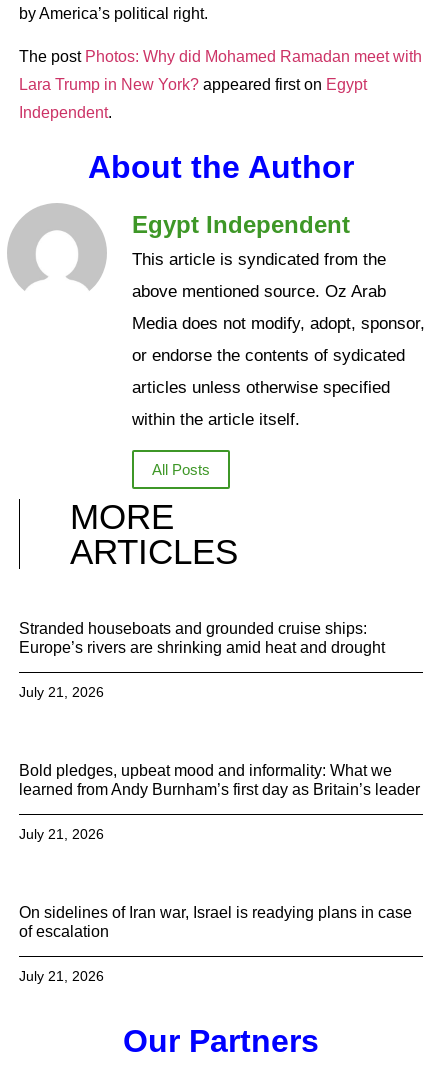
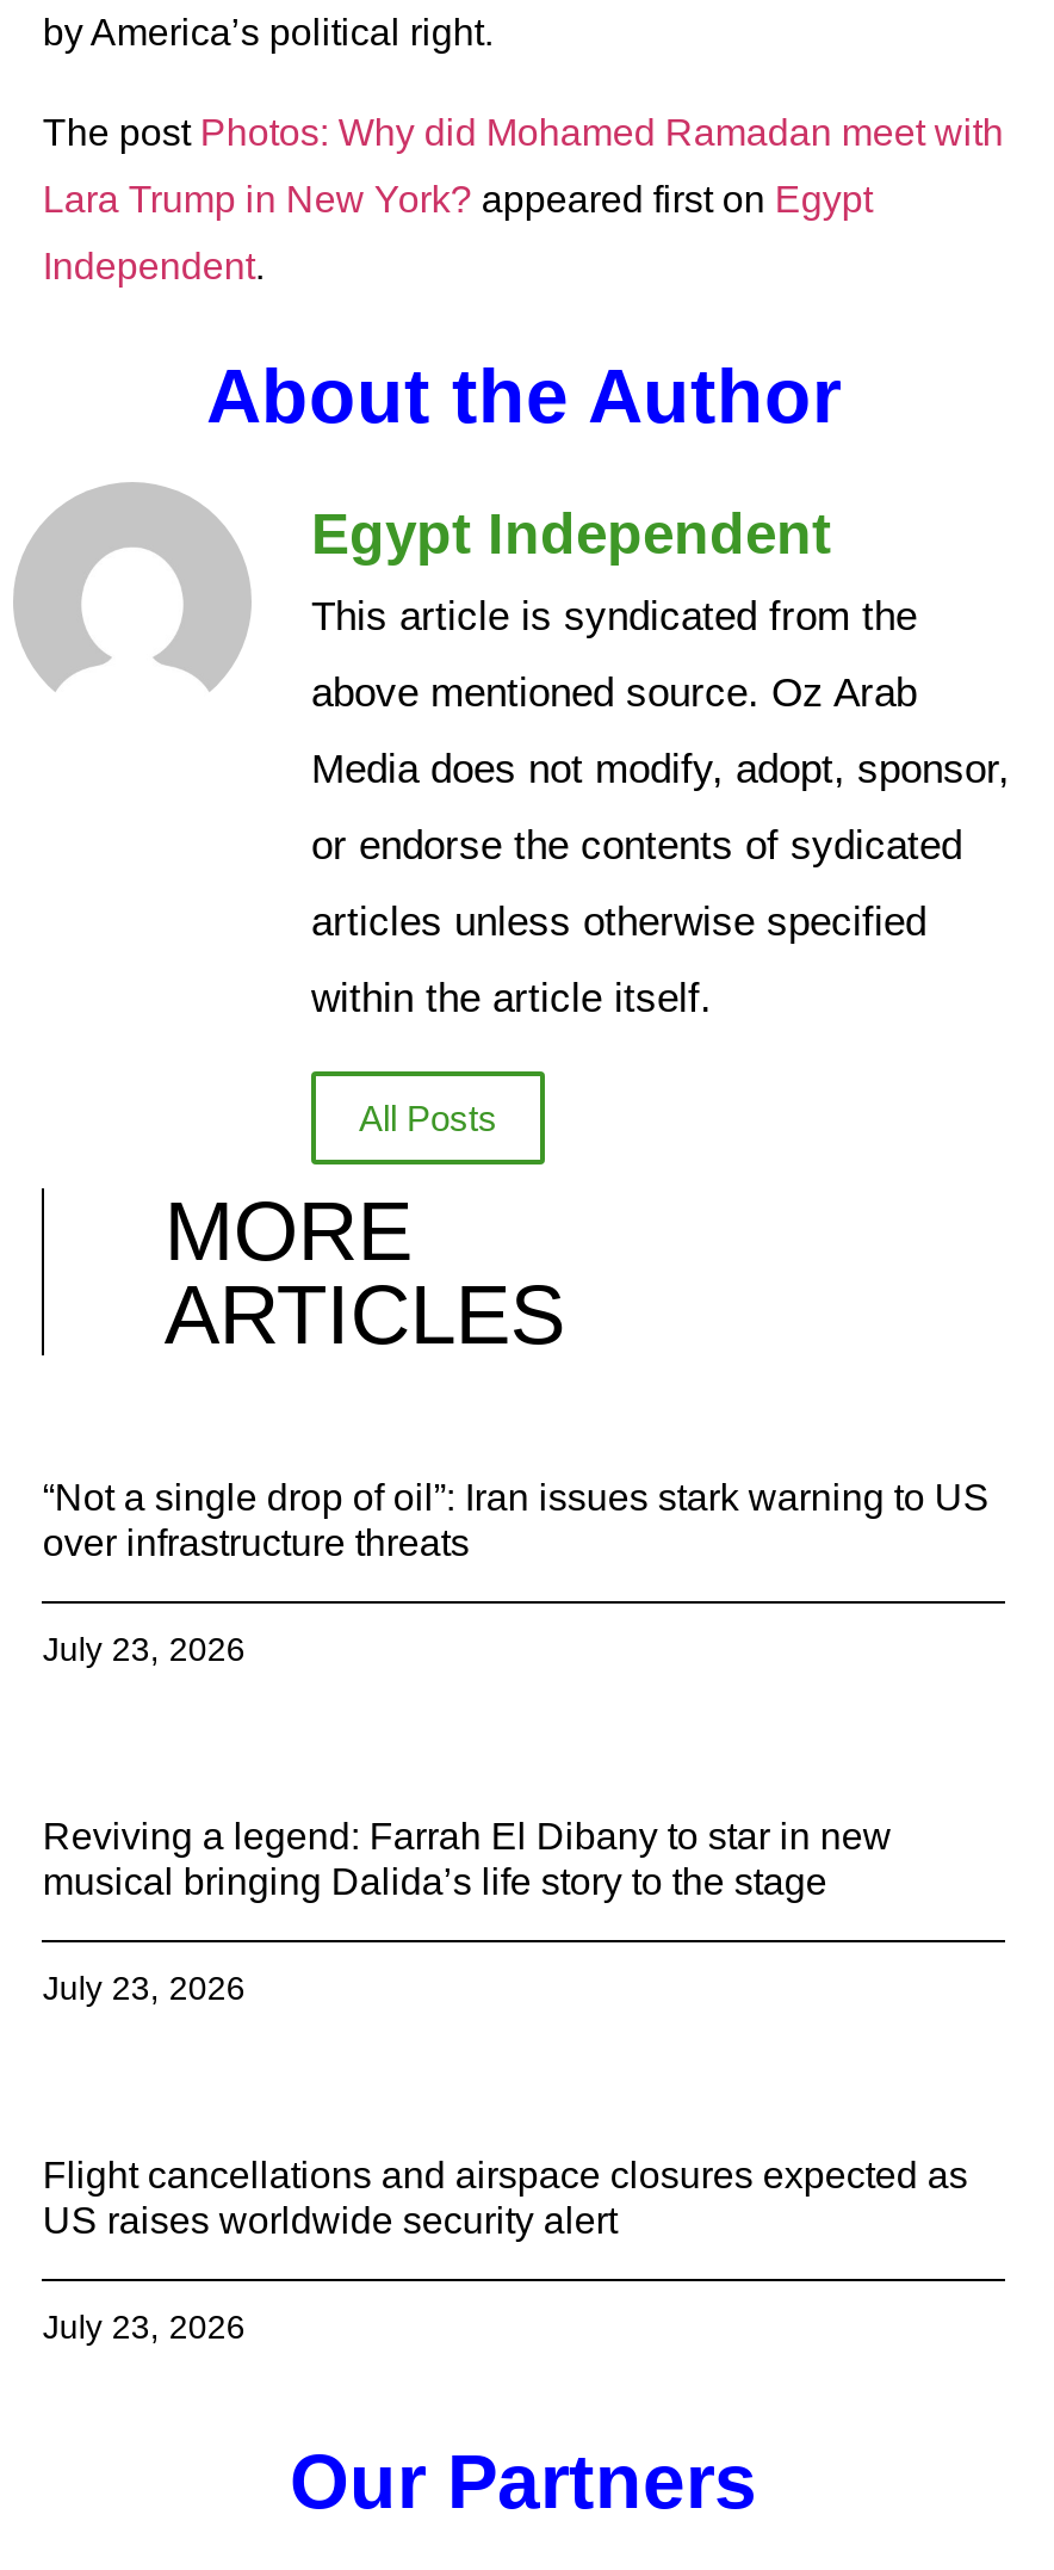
- Stranded houseboats and grounded cruise ships:
- Europe’s rivers are shrinking amid heat and drought
+ “Not a single drop of oil”: Iran issues stark warning to US
+ over infrastructure threats

- July 21, 2026
+ July 23, 2026

- Bold pledges, upbeat mood and informality: What we
- learned from Andy Burnham’s first day as Britain’s leader
+ Reviving a legend: Farrah El Dibany to star in new
+ musical bringing Dalida’s life story to the stage

- July 21, 2026
+ July 23, 2026

- On sidelines of Iran war, Israel is readying plans in case
- of escalation
+ Flight cancellations and airspace closures expected as
+ US raises worldwide security alert

- July 21, 2026
+ July 23, 2026
